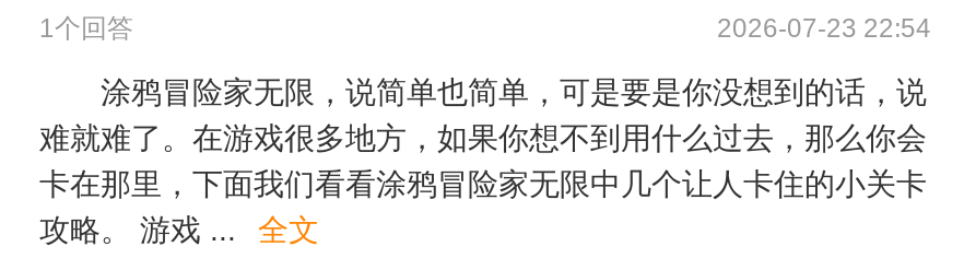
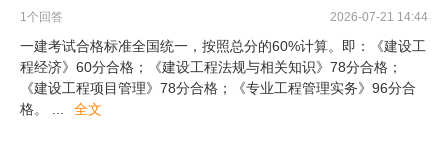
- 2026-07-23 22:54
+ 2026-07-21 14:44

- 涂鸦冒险家无限，说简单也简单，可是要是你没想到的话，说
- 难就难了。在游戏很多地方，如果你想不到用什么过去，那么你会
- 卡在那里，下面我们看看涂鸦冒险家无限中几个让人卡住的小关卡
- 攻略。 游戏...
+ 一建考试合格标准全国统一，按照总分的60%计算。即：《建设工
+ 程经济》60分合格；《建设工程法规与相关知识》78分合格；
+ 《建设工程项目管理》78分合格；《专业工程管理实务》96分合
+ 格。...
